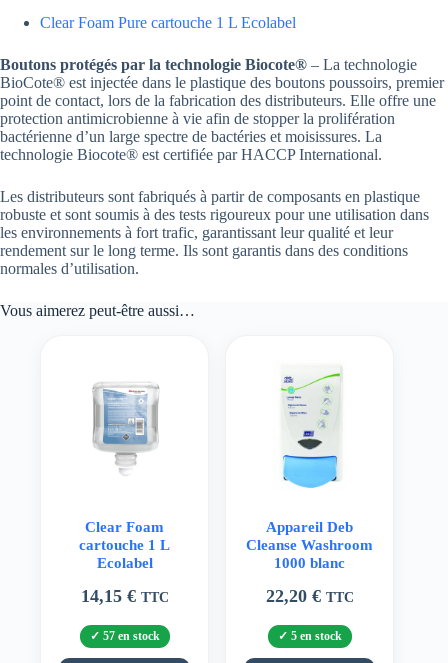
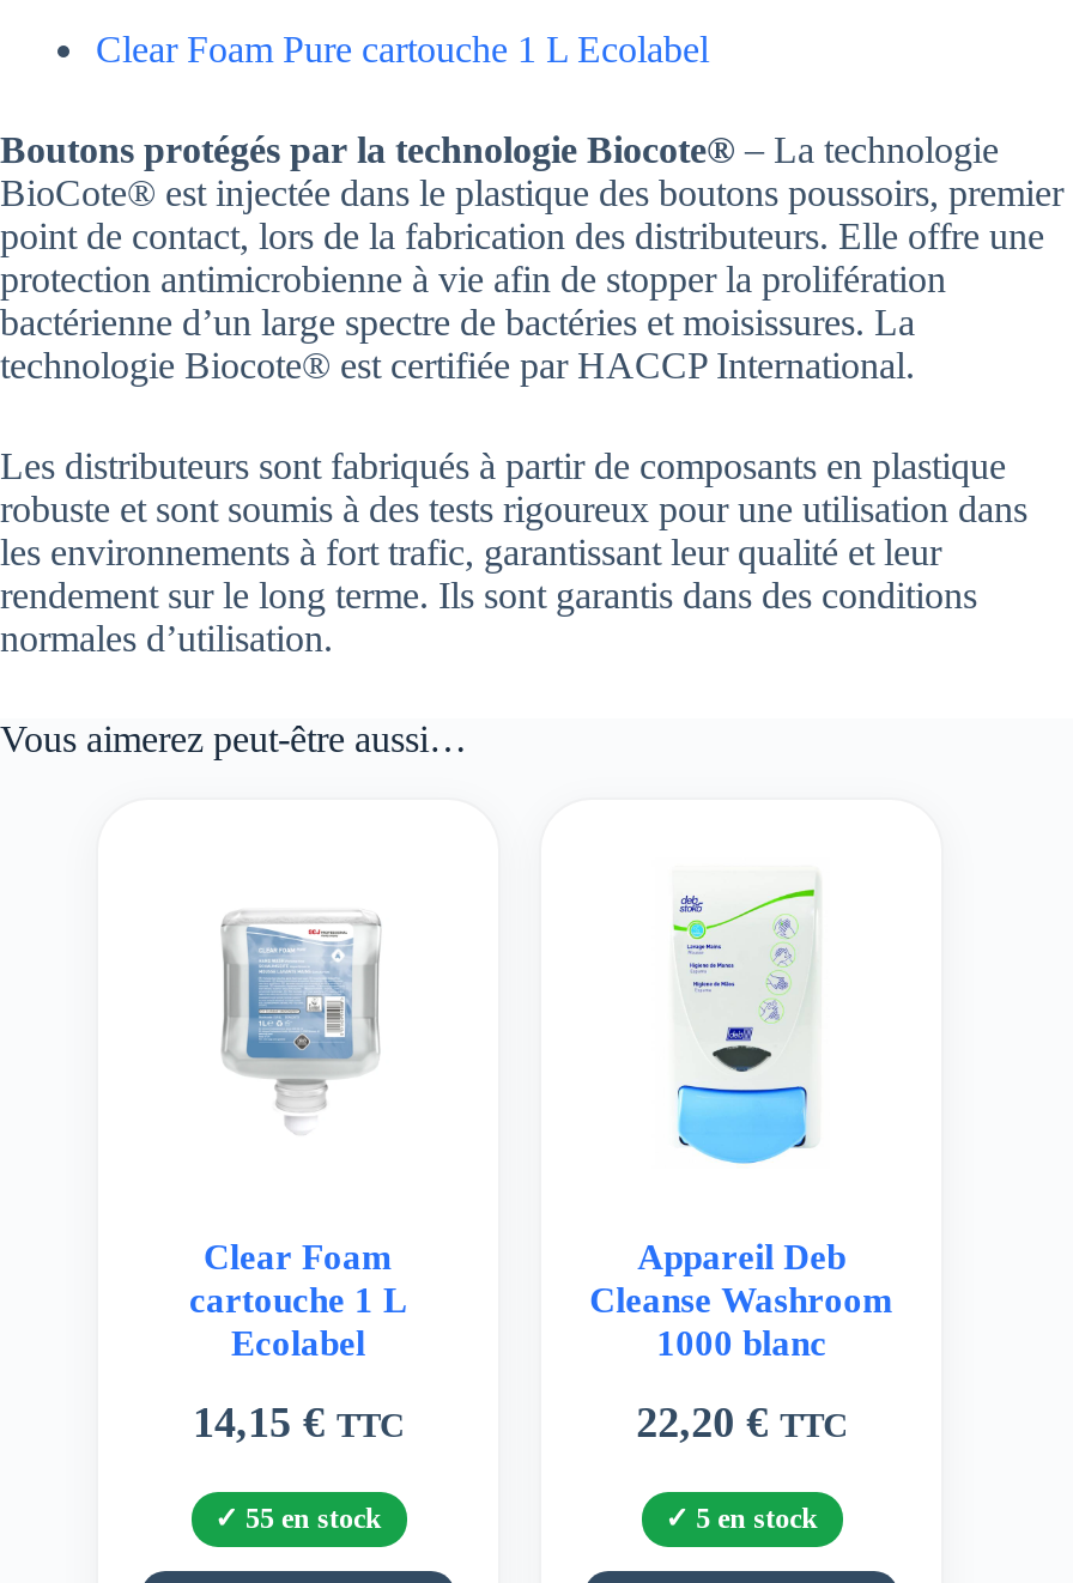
- 57 en stock
+ 55 en stock
